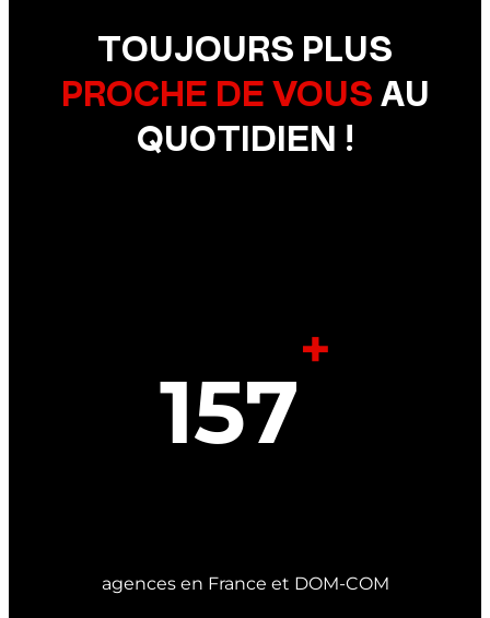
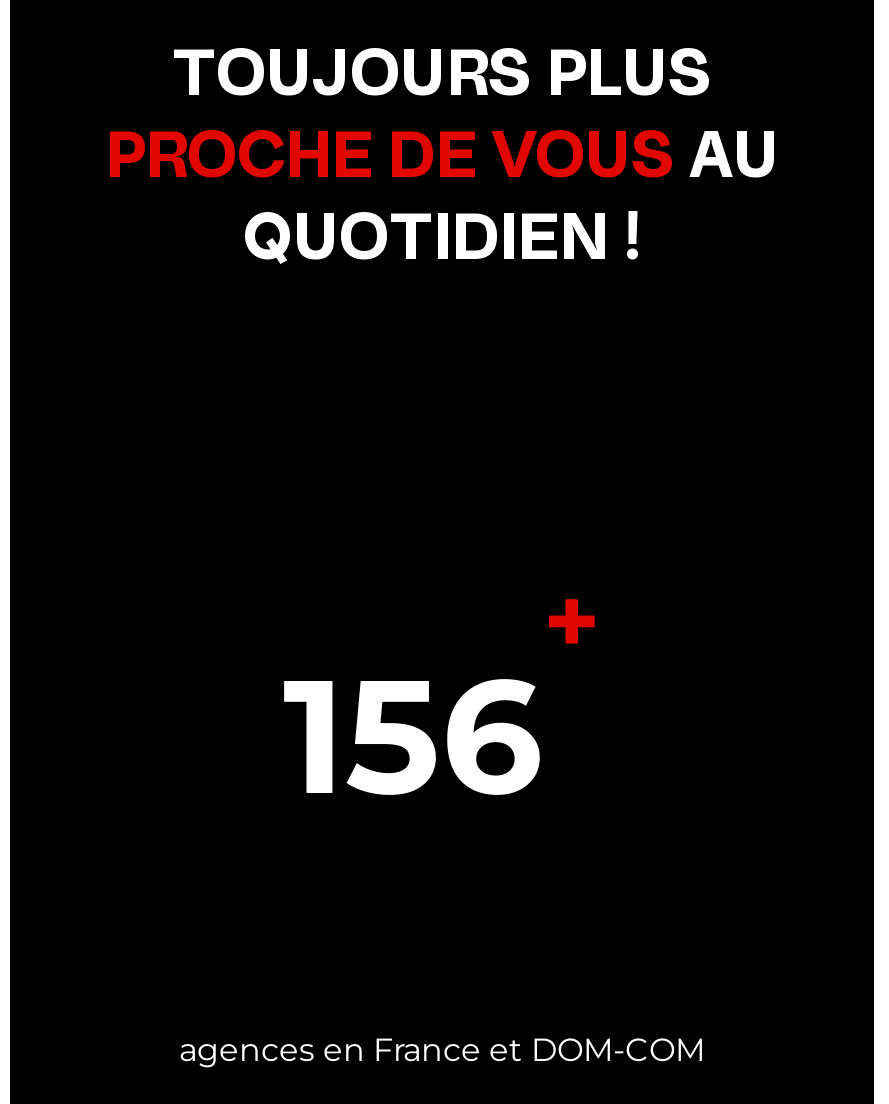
- 157
+ 156
